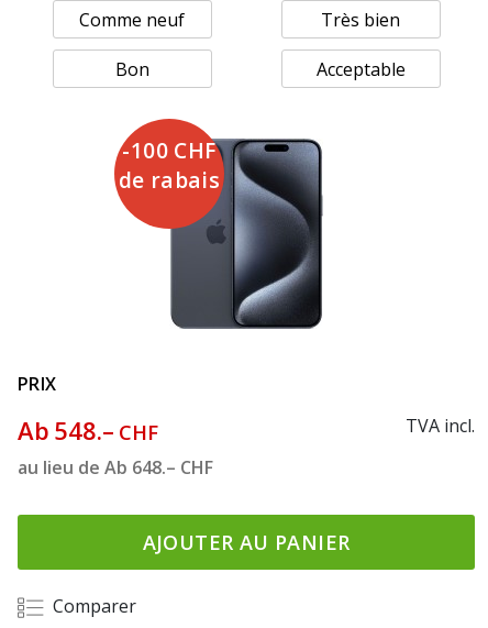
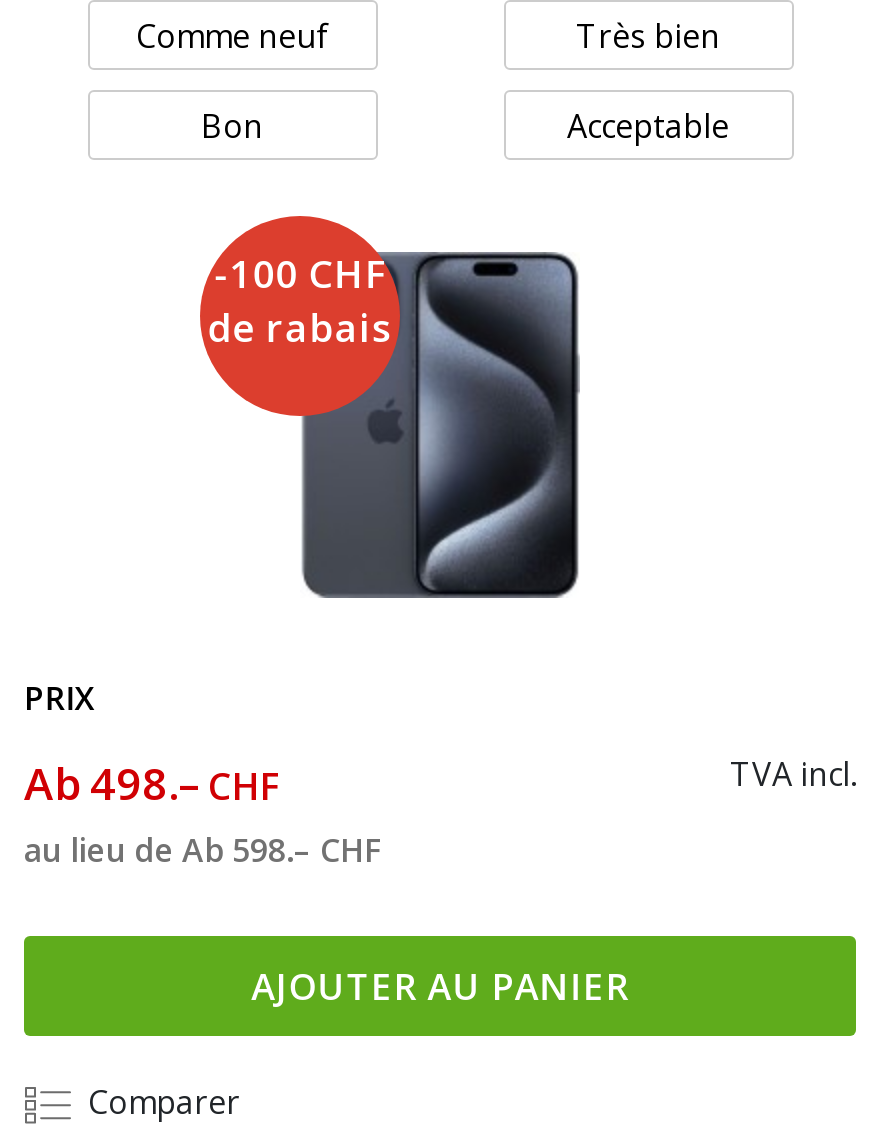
- Ab 548.– CHF
+ Ab 498.– CHF

- au lieu de Ab 648.– CHF
+ au lieu de Ab 598.– CHF
